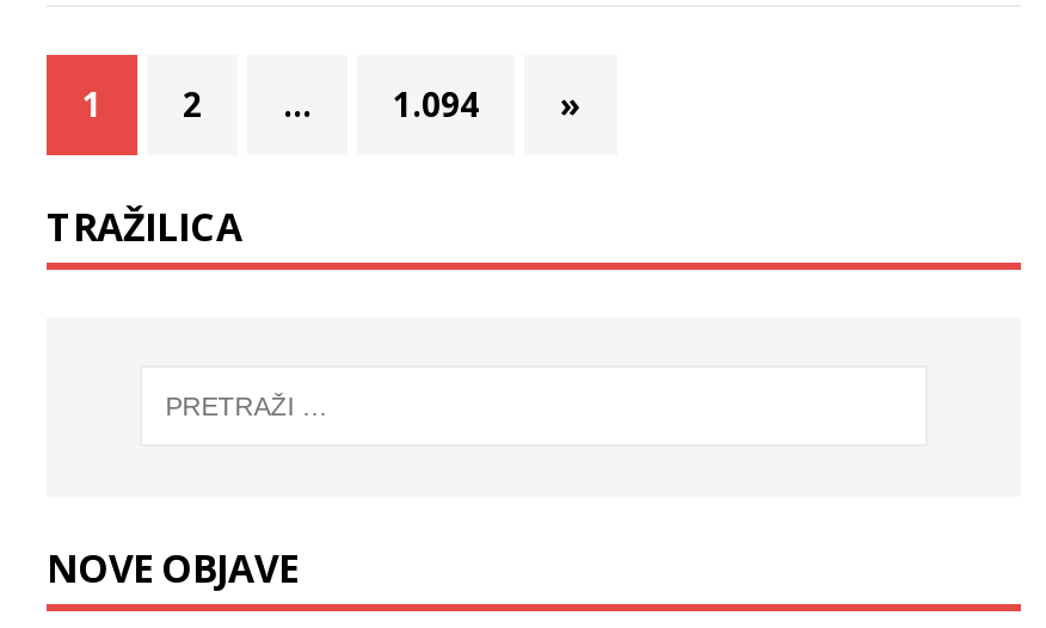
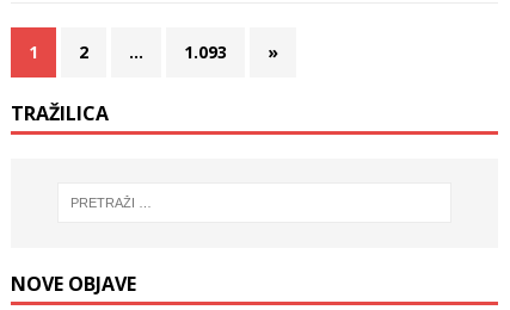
- 1.094
+ 1.093
